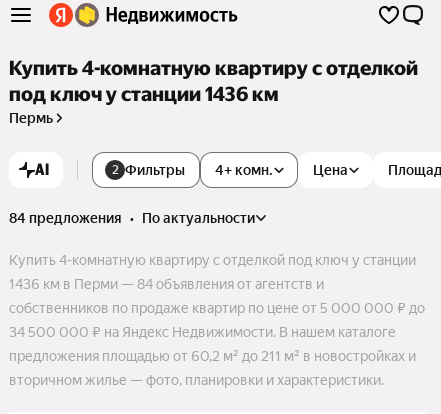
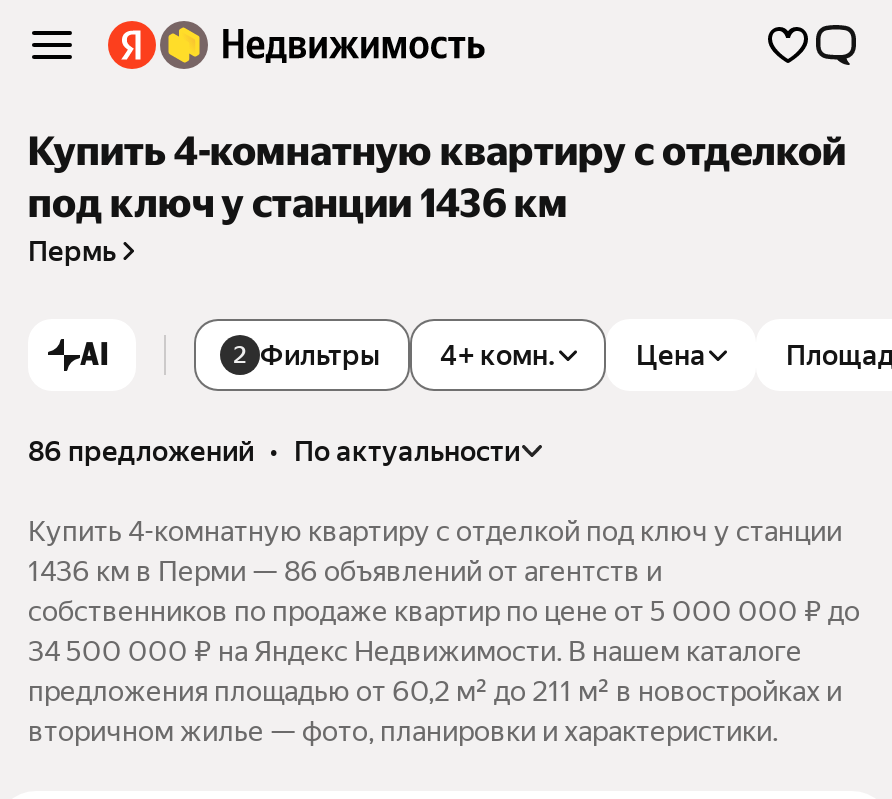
- 84 предложения • по актуальности
+ 86 предложений • по актуальности

- 1436 км в Перми — 84 объявления от агентств и
+ 1436 км в Перми — 86 объявлений от агентств и
